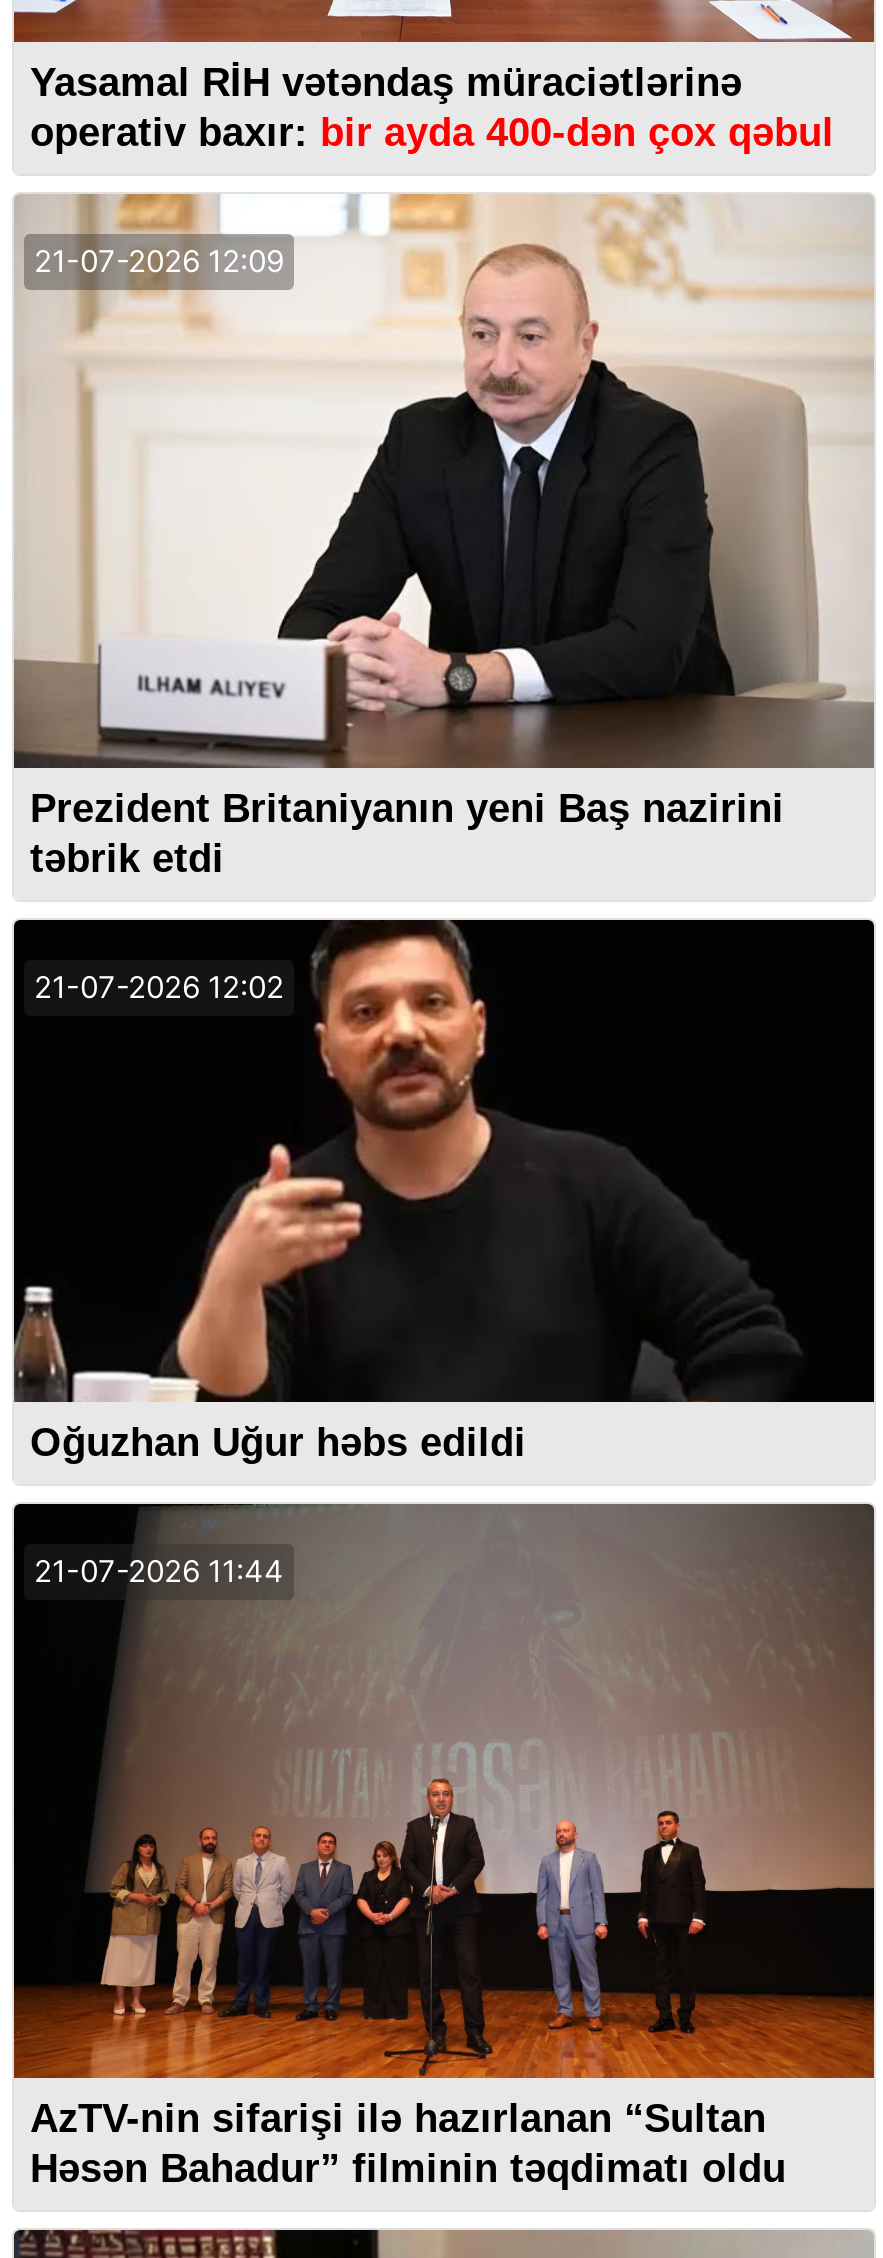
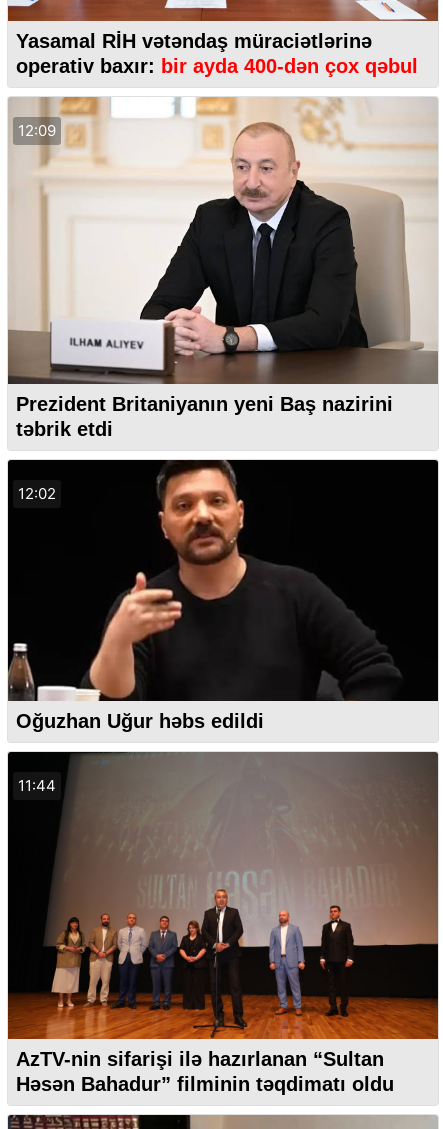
- 21-07-2026 12:09
+ 12:09

- 21-07-2026 12:02
+ 12:02

- 21-07-2026 11:44
+ 11:44
